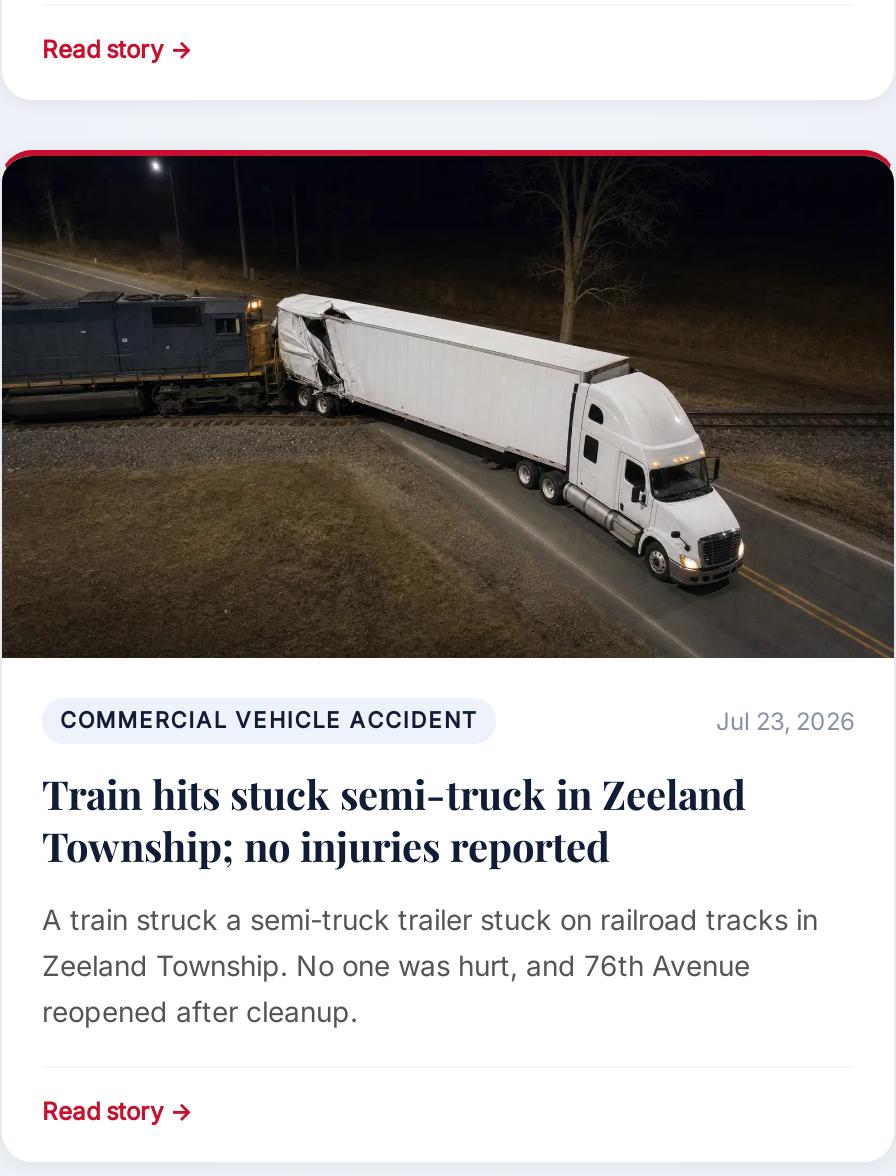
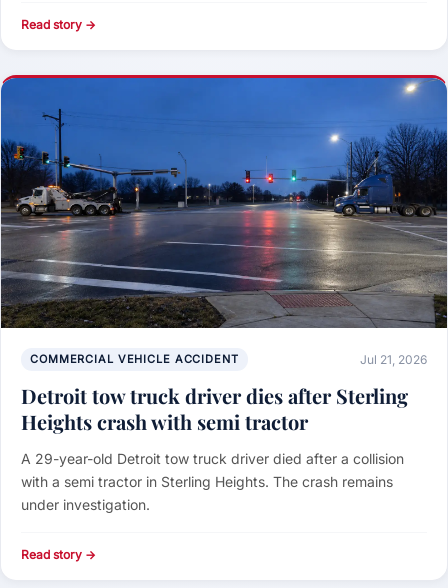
- [image]
- Jul 23, 2026
+ [image]
+ Jul 21, 2026

- Train hits stuck semi-truck in Zeeland
- Township; no injuries reported
+ Detroit tow truck driver dies after Sterling
+ Heights crash with semi tractor

- A train struck a semi-truck trailer stuck on railroad tracks in
- Zeeland Township. No one was hurt, and 76th Avenue
- reopened after cleanup.
+ A 29-year-old Detroit tow truck driver died after a collision
+ with a semi tractor in Sterling Heights. The crash remains
+ under investigation.
